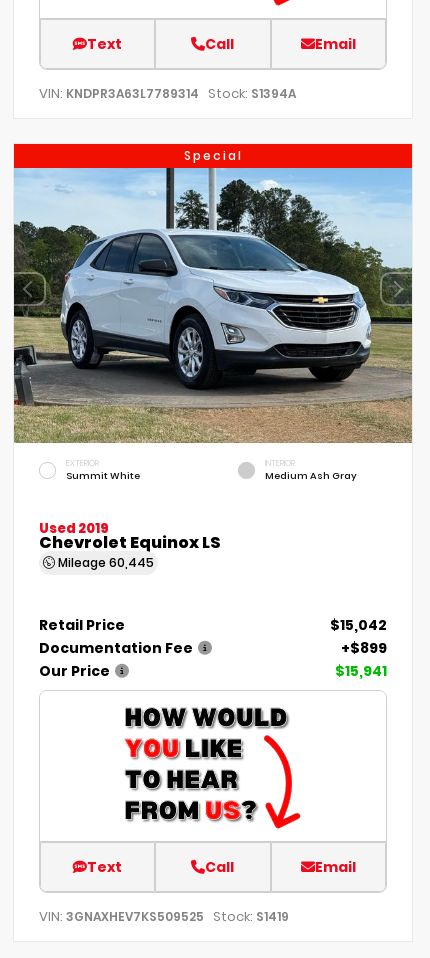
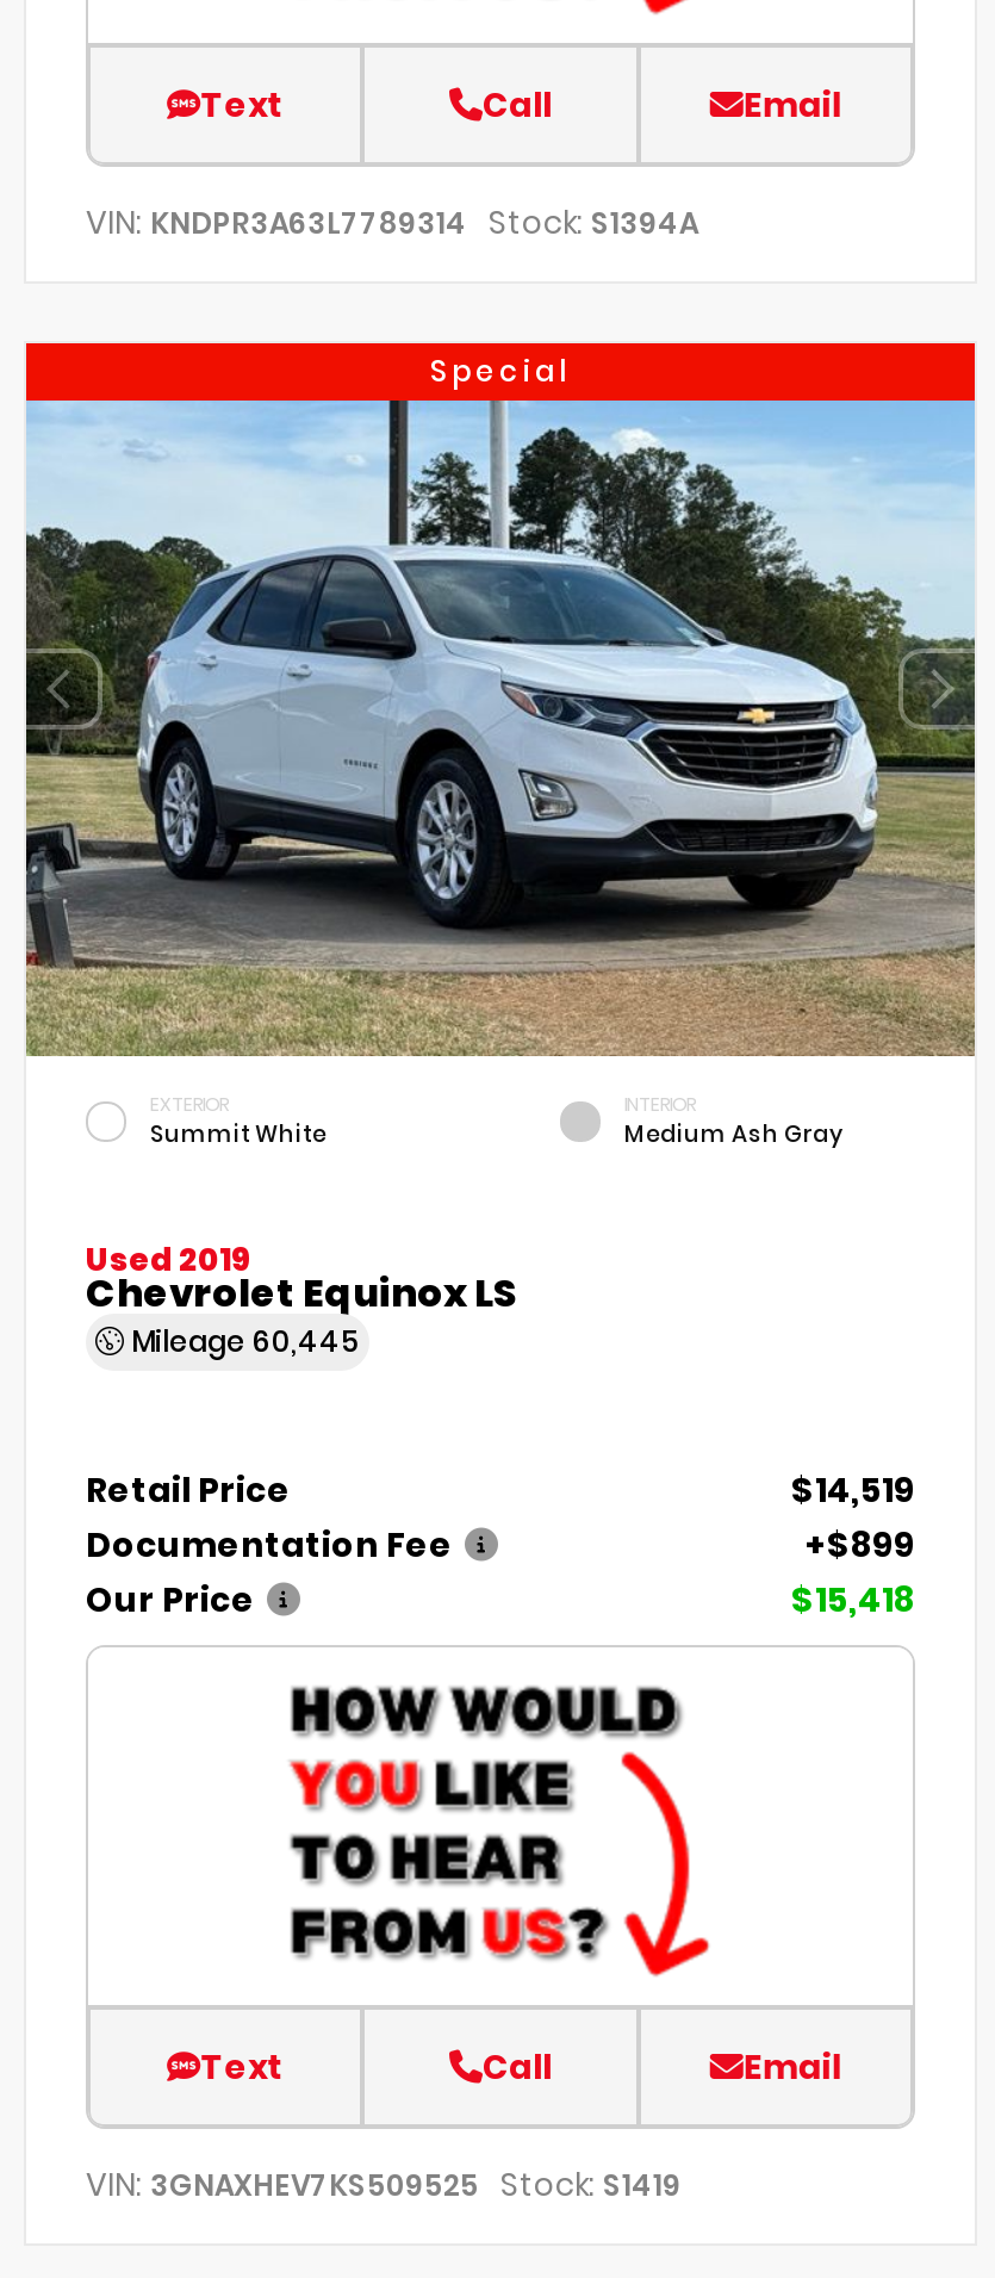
- $15,042
+ $14,519

- $15,941
+ $15,418
